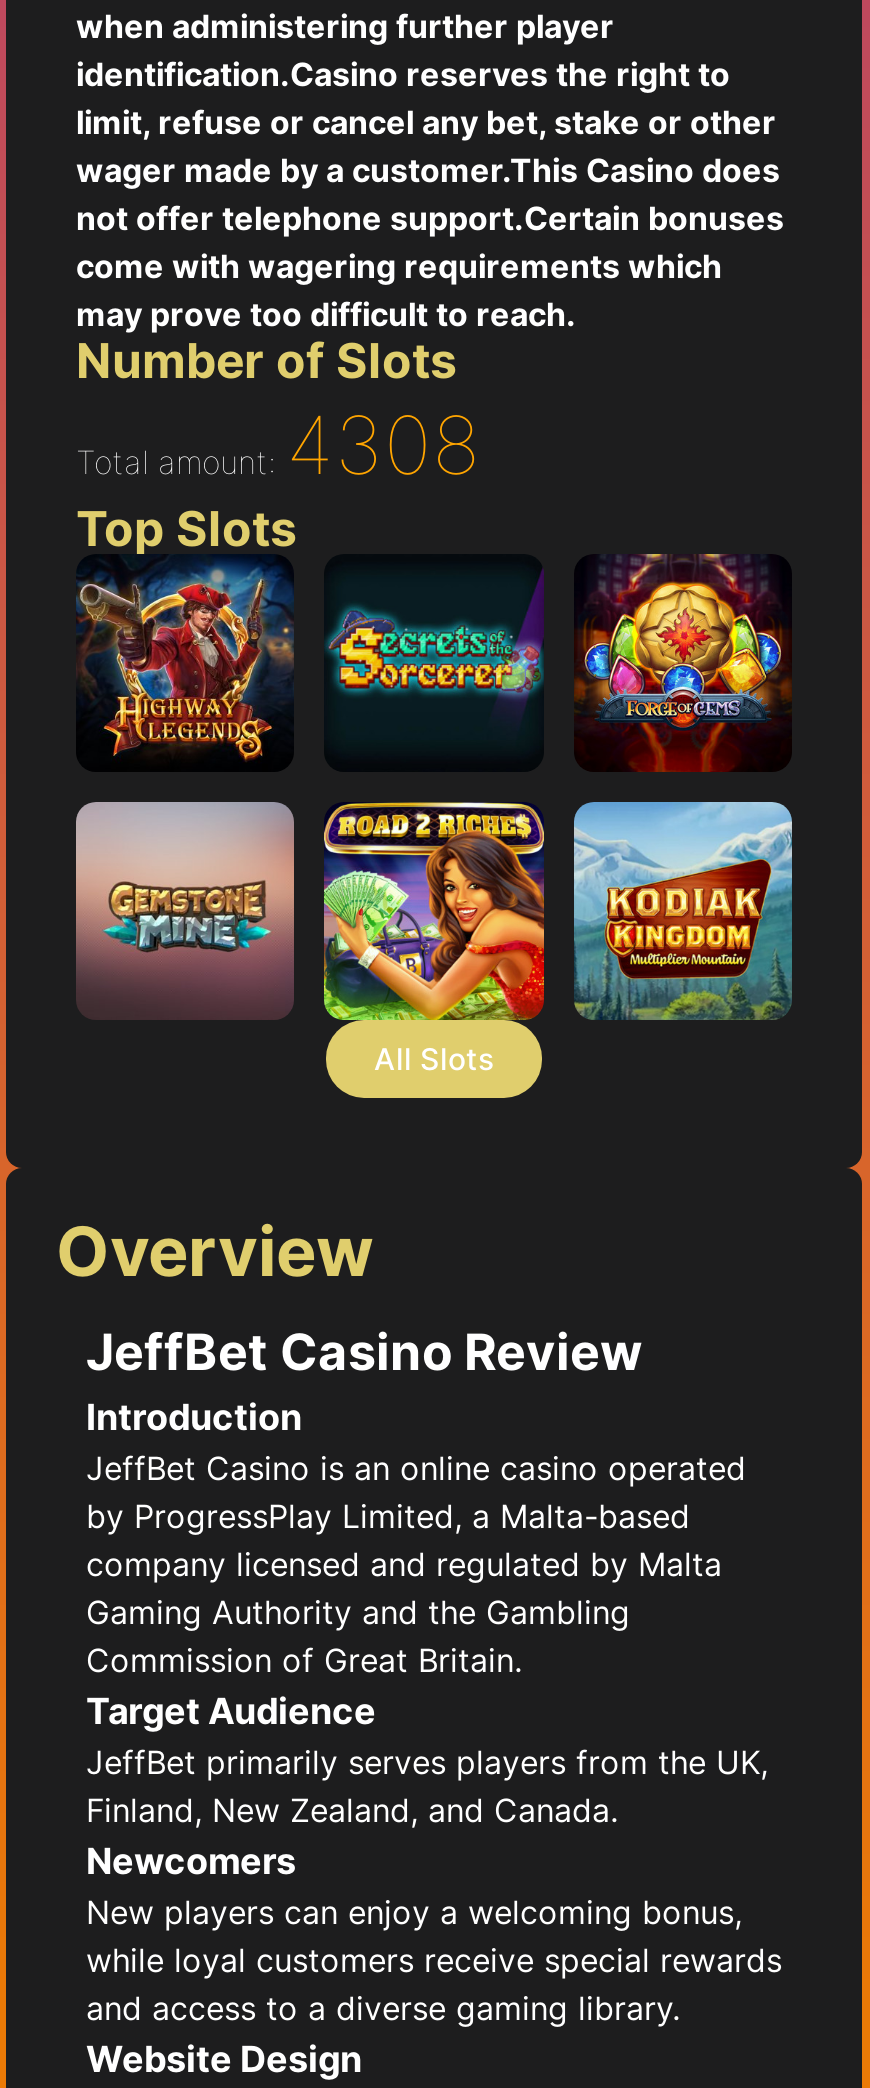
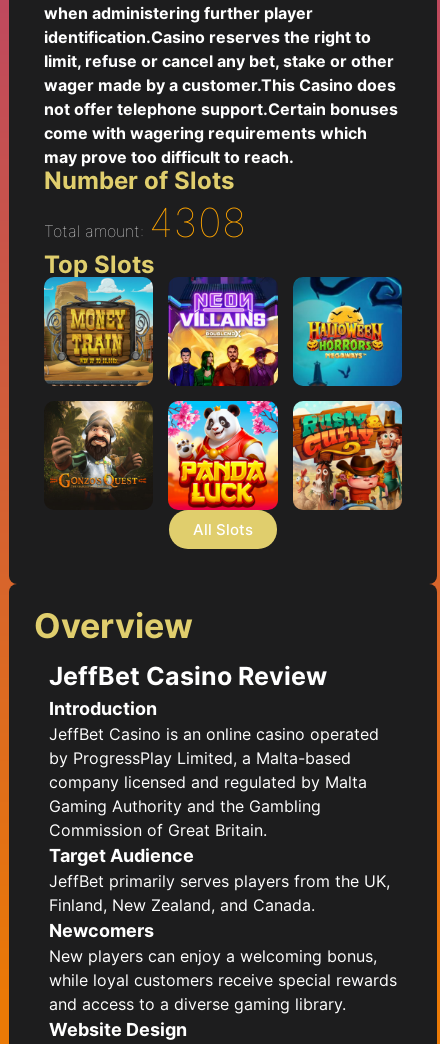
- [image]
+ [image]

- [image]
+ [image]

- [image]
+ [image]

- [image]
+ [image]

- [image]
+ [image]

- [image]
+ [image]
